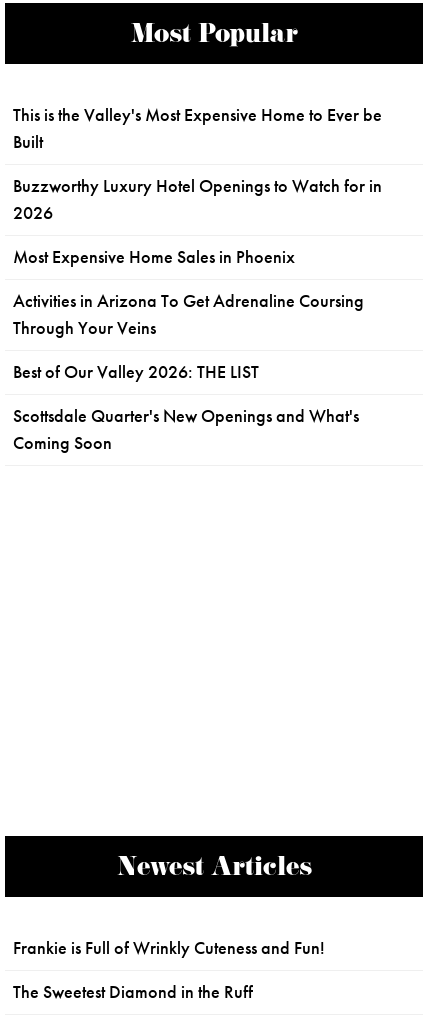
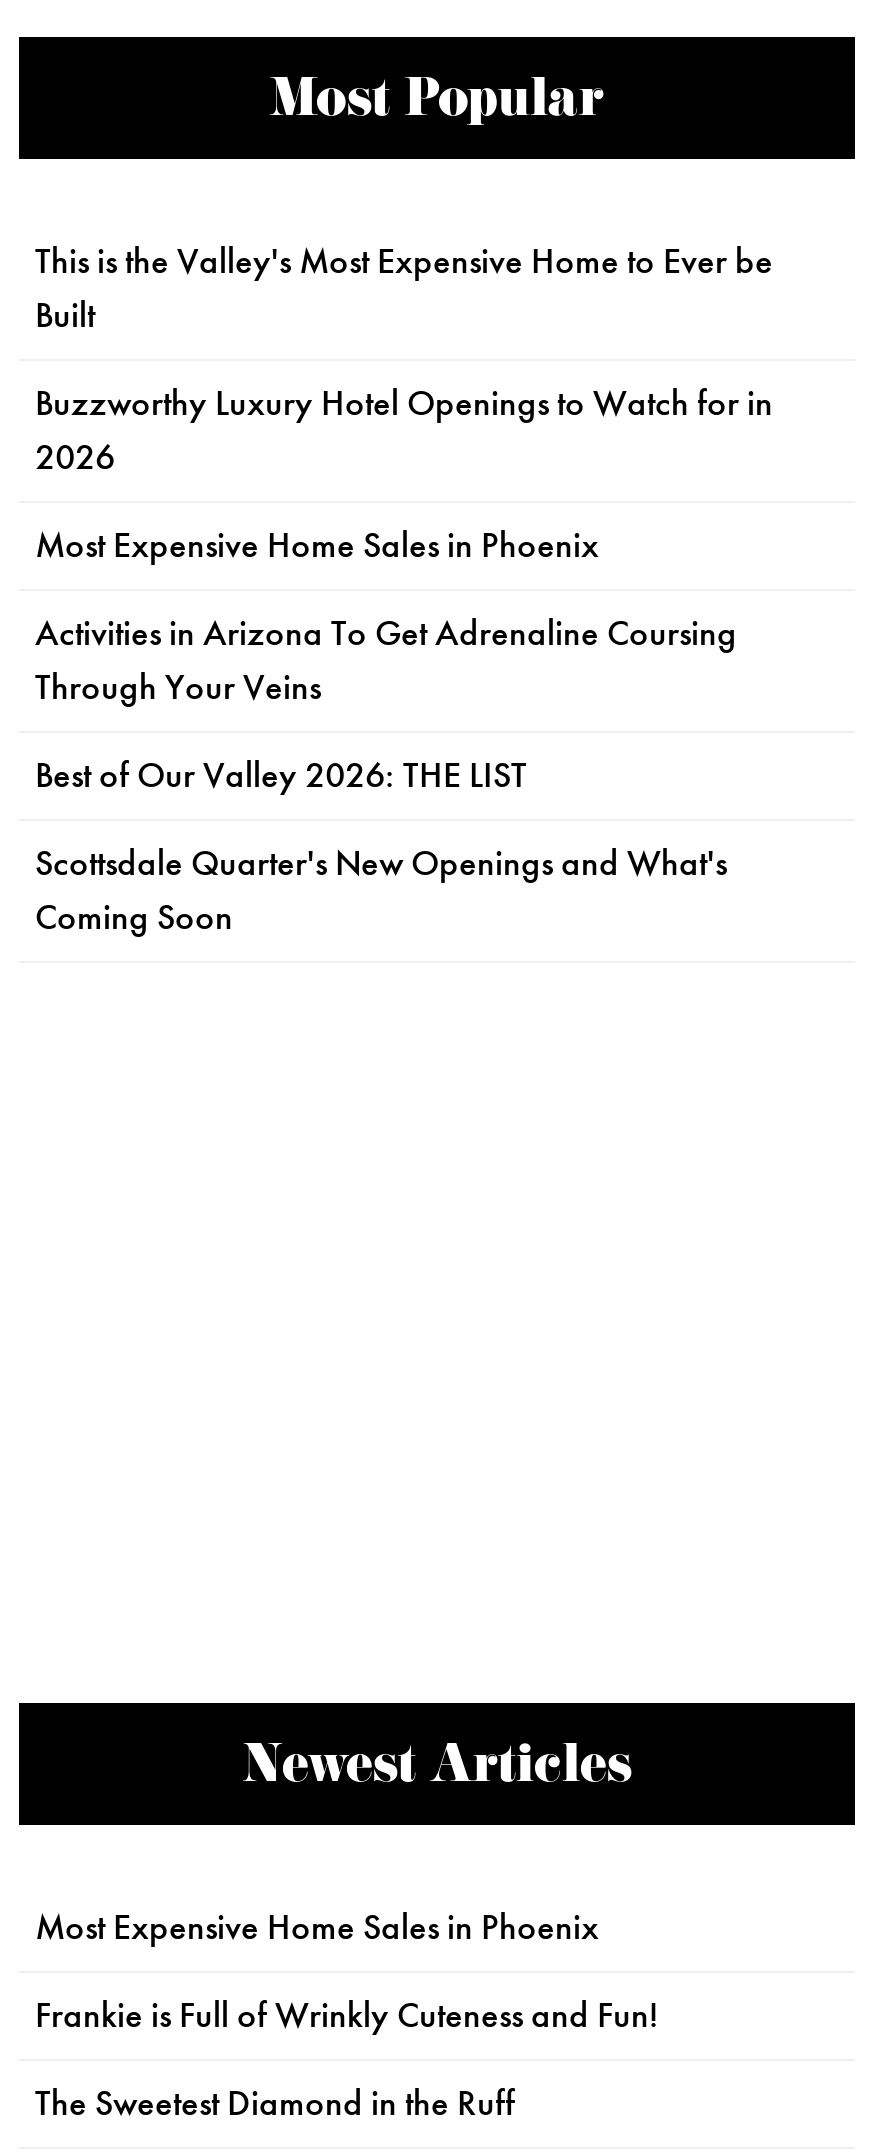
+ Most Expensive Home Sales in Phoenix
